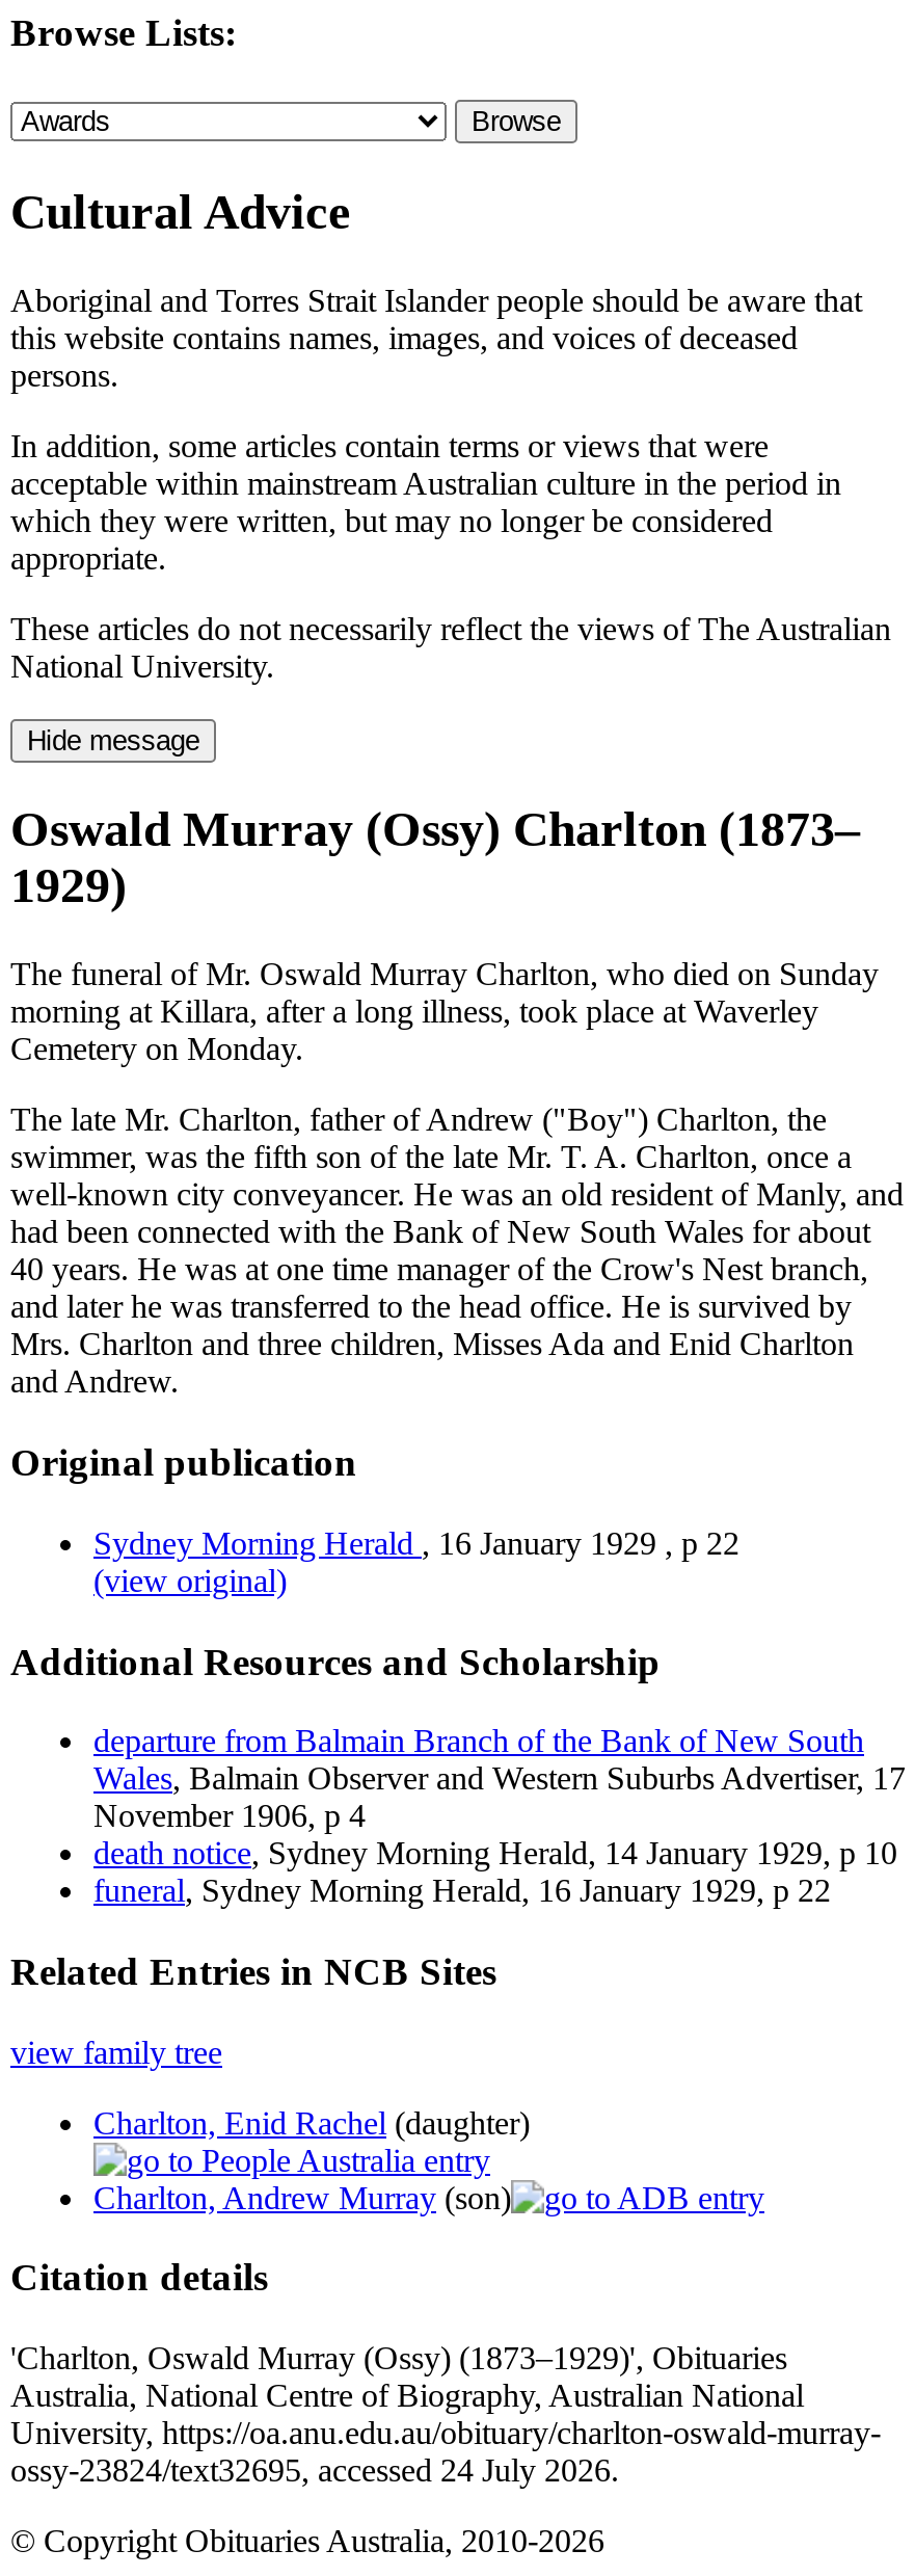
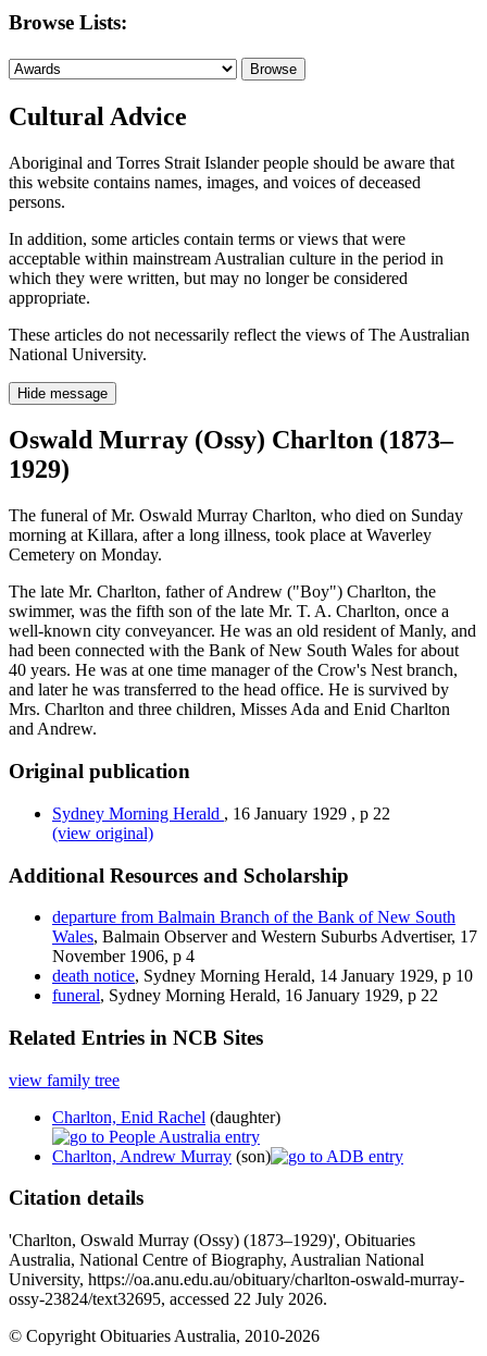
- ossy-23824/text32695, accessed 24 July 2026.
+ ossy-23824/text32695, accessed 22 July 2026.
